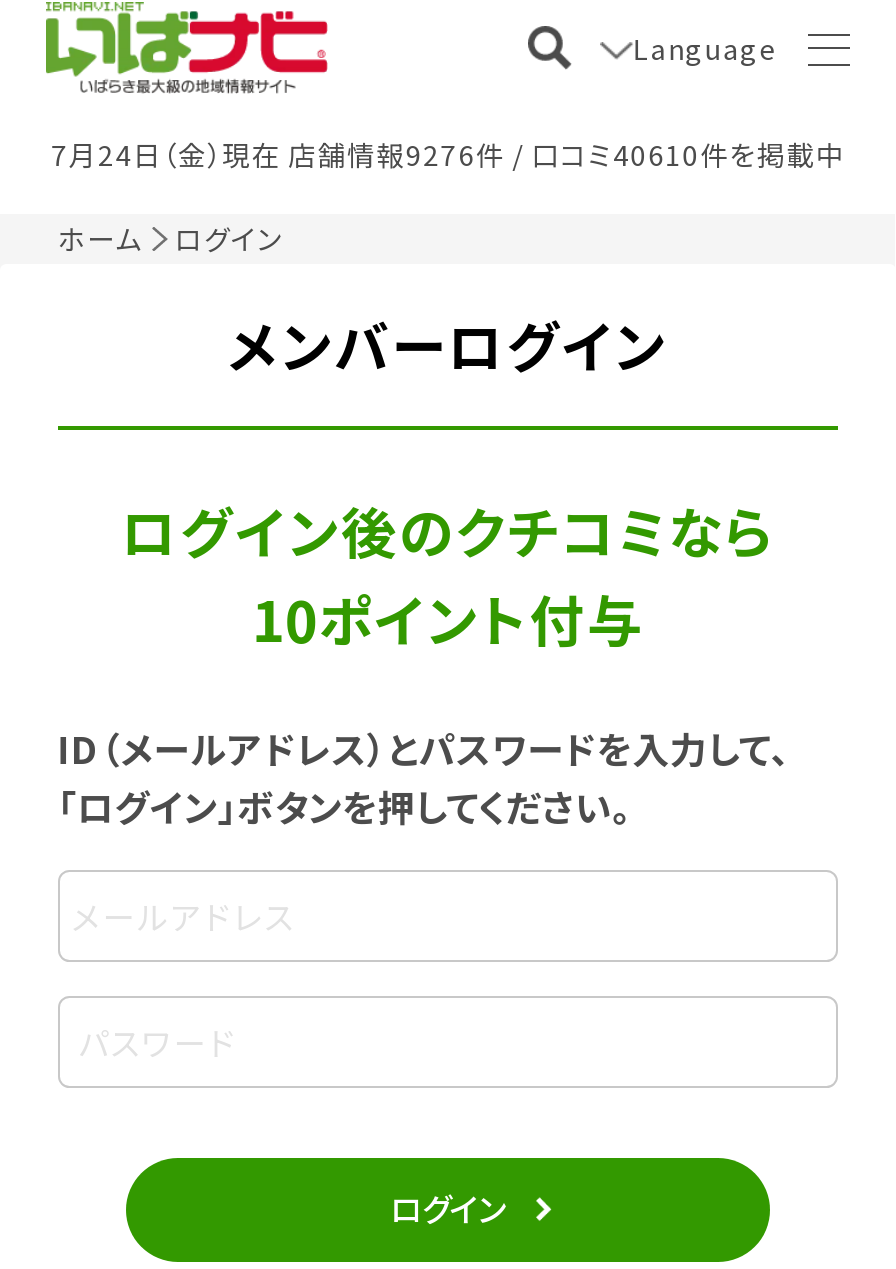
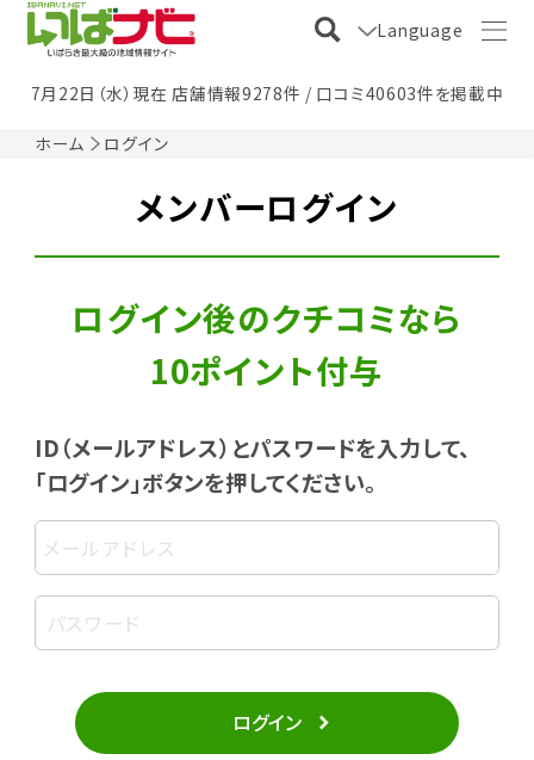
- 7月24日（金）現在 店舗情報9276件 / 口コミ40610件を掲載中
+ 7月22日（水）現在 店舗情報9278件 / 口コミ40603件を掲載中
